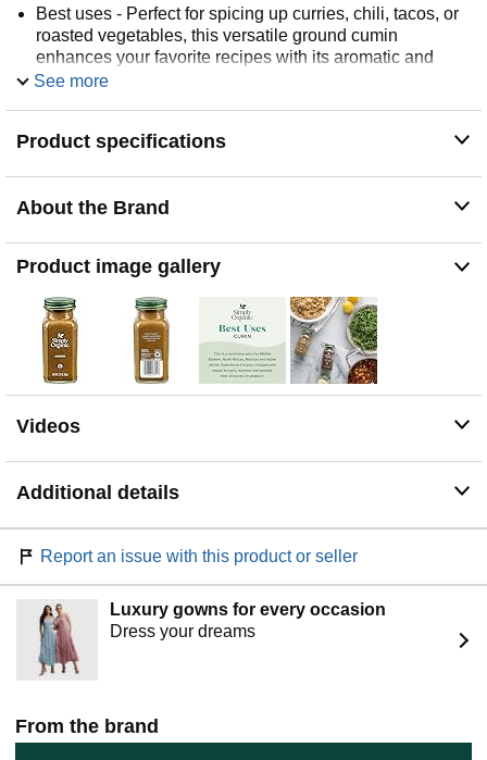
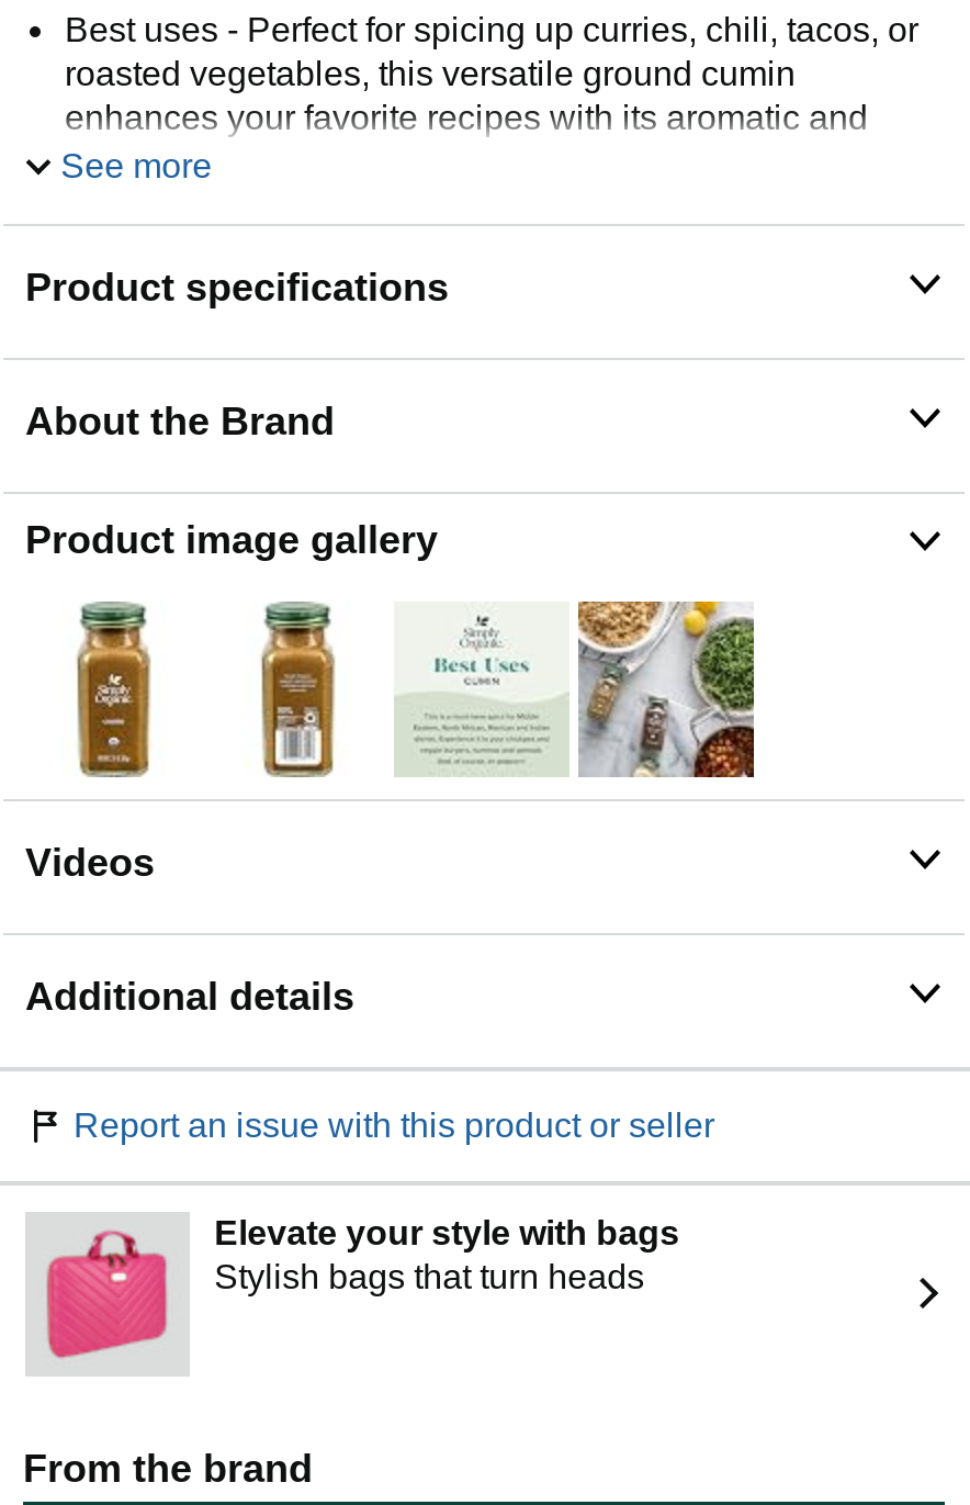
- [image]
- Luxury gowns for every occasion
- Dress your dreams
+ [image]
+ Elevate your style with bags
+ Stylish bags that turn heads
